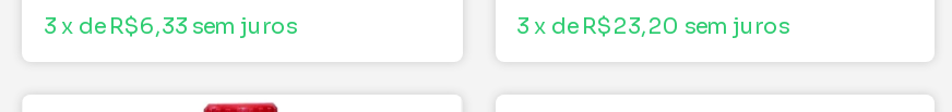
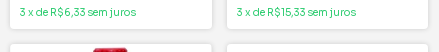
- 3 x de R$23,20 sem juros
+ 3 x de R$15,33 sem juros
